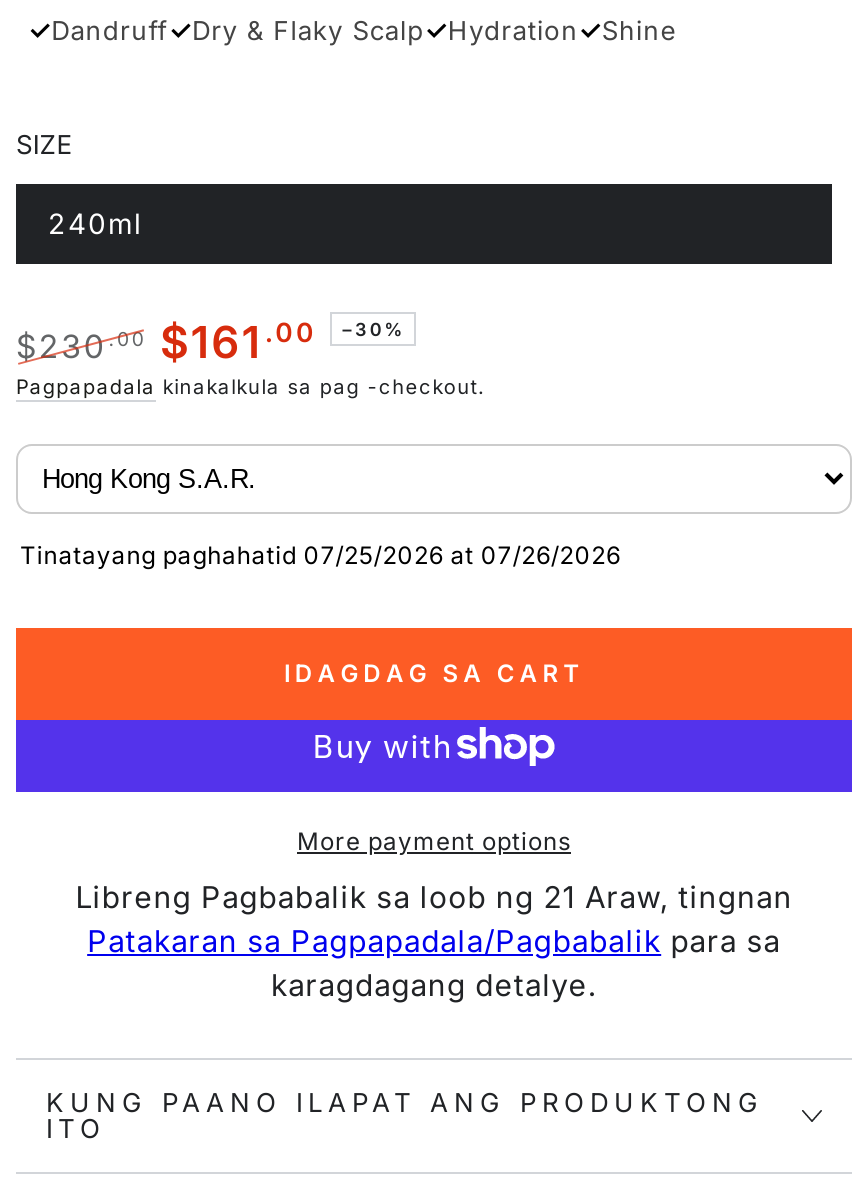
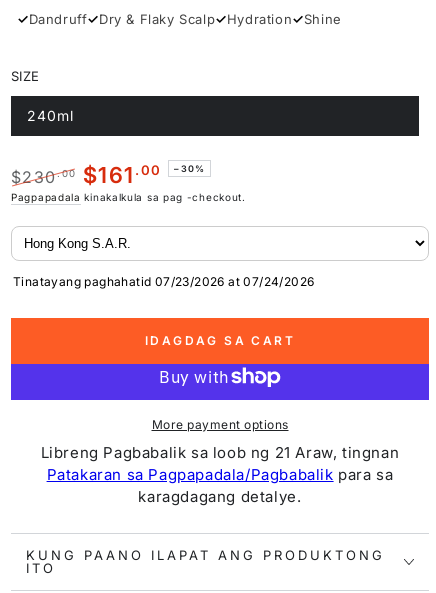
- Tinatayang paghahatid 07/25/2026 at 07/26/2026
+ Tinatayang paghahatid 07/23/2026 at 07/24/2026
